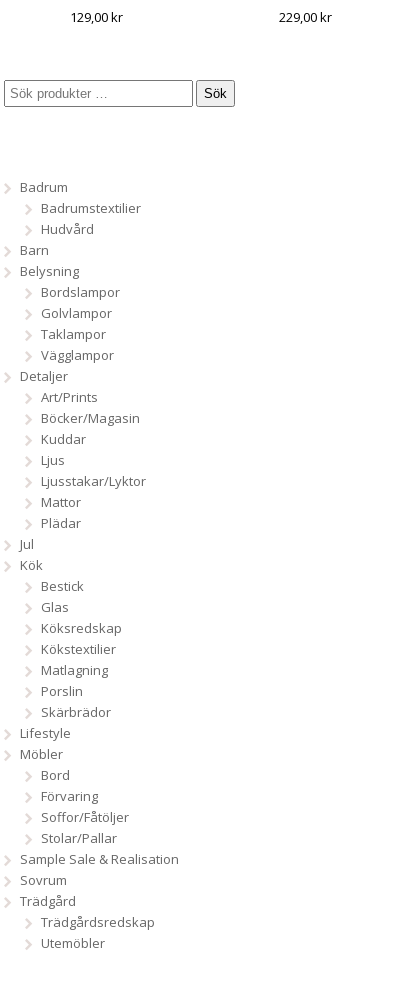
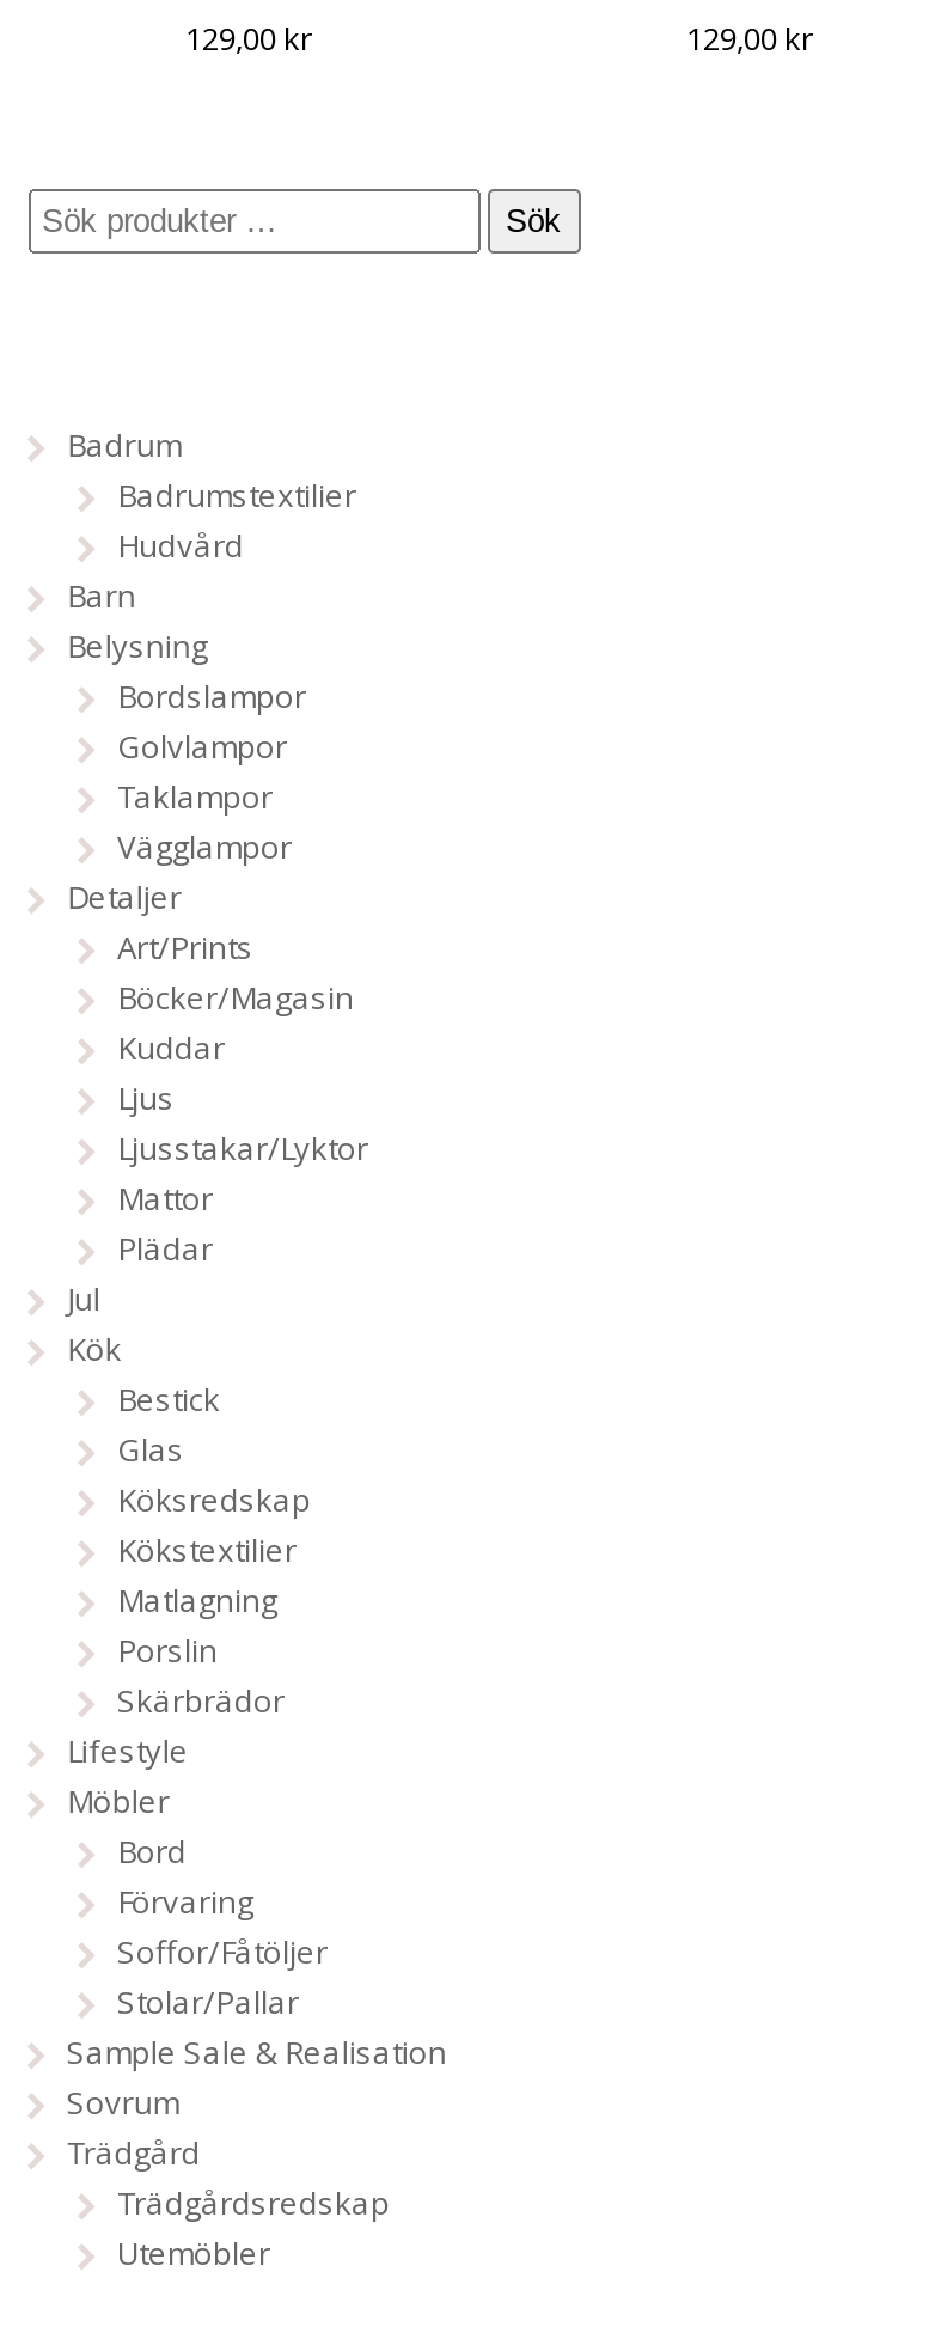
- 229,00 kr
+ 129,00 kr
